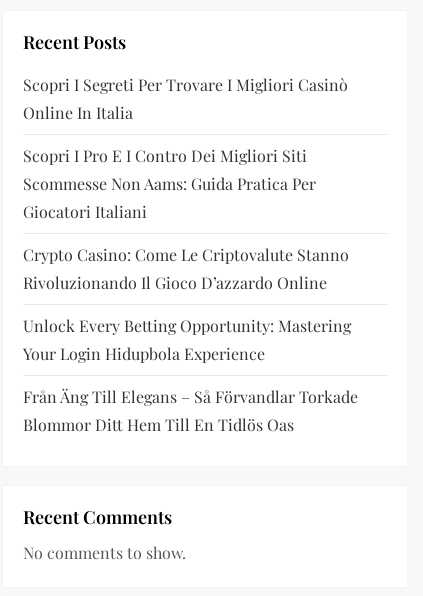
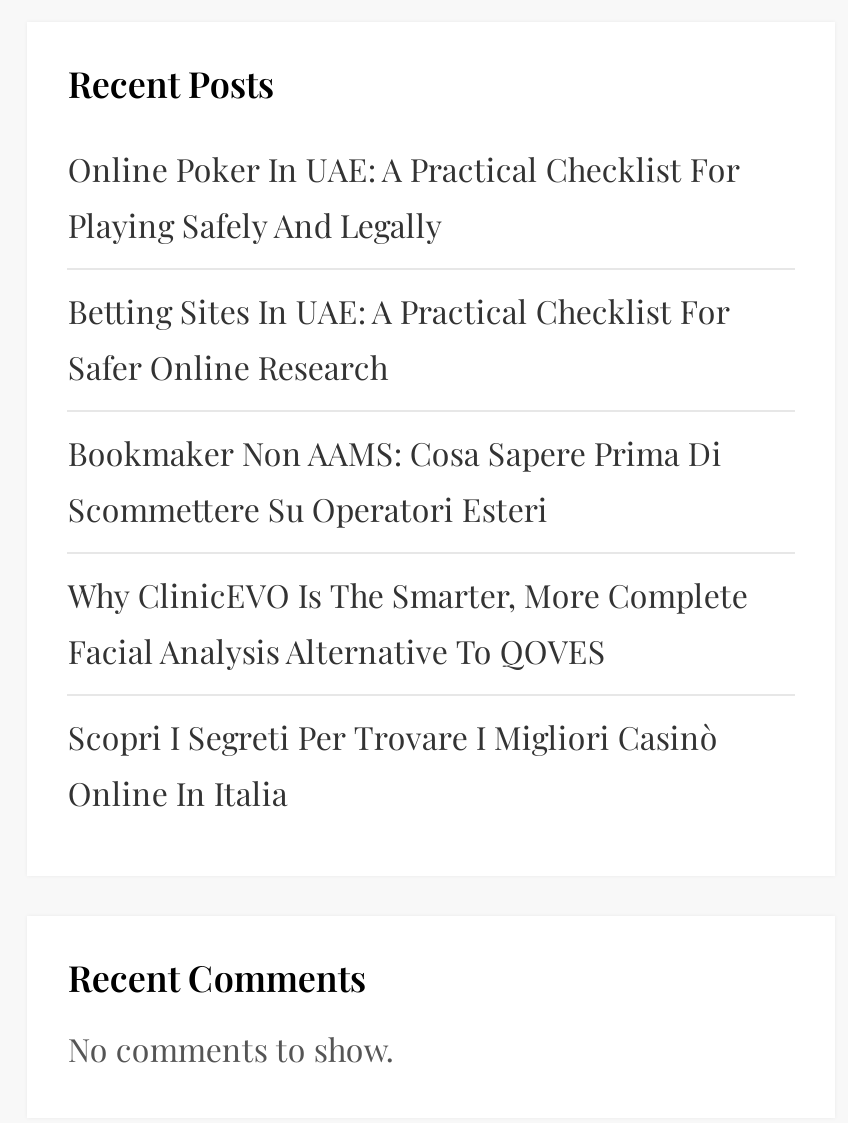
+ Online Poker In UAE: A Practical Checklist For
+ Playing Safely And Legally
+ Betting Sites In UAE: A Practical Checklist For
+ Safer Online Research
+ Bookmaker Non AAMS: Cosa Sapere Prima Di
+ Scommettere Su Operatori Esteri
+ Why ClinicEVO Is The Smarter, More Complete
+ Facial Analysis Alternative To QOVES

moved down: Scopri I Segreti Per Trovare I Migliori Casinò | Online In Italia

- Scopri I Pro E I Contro Dei Migliori Siti
- Scommesse Non Aams: Guida Pratica Per
- Giocatori Italiani
- Crypto Casino: Come Le Criptovalute Stanno
- Rivoluzionando Il Gioco D’azzardo Online
- Unlock Every Betting Opportunity: Mastering
- Your Login Hidupbola Experience
- Från Äng Till Elegans – Så Förvandlar Torkade
- Blommor Ditt Hem Till En Tidlös Oas
